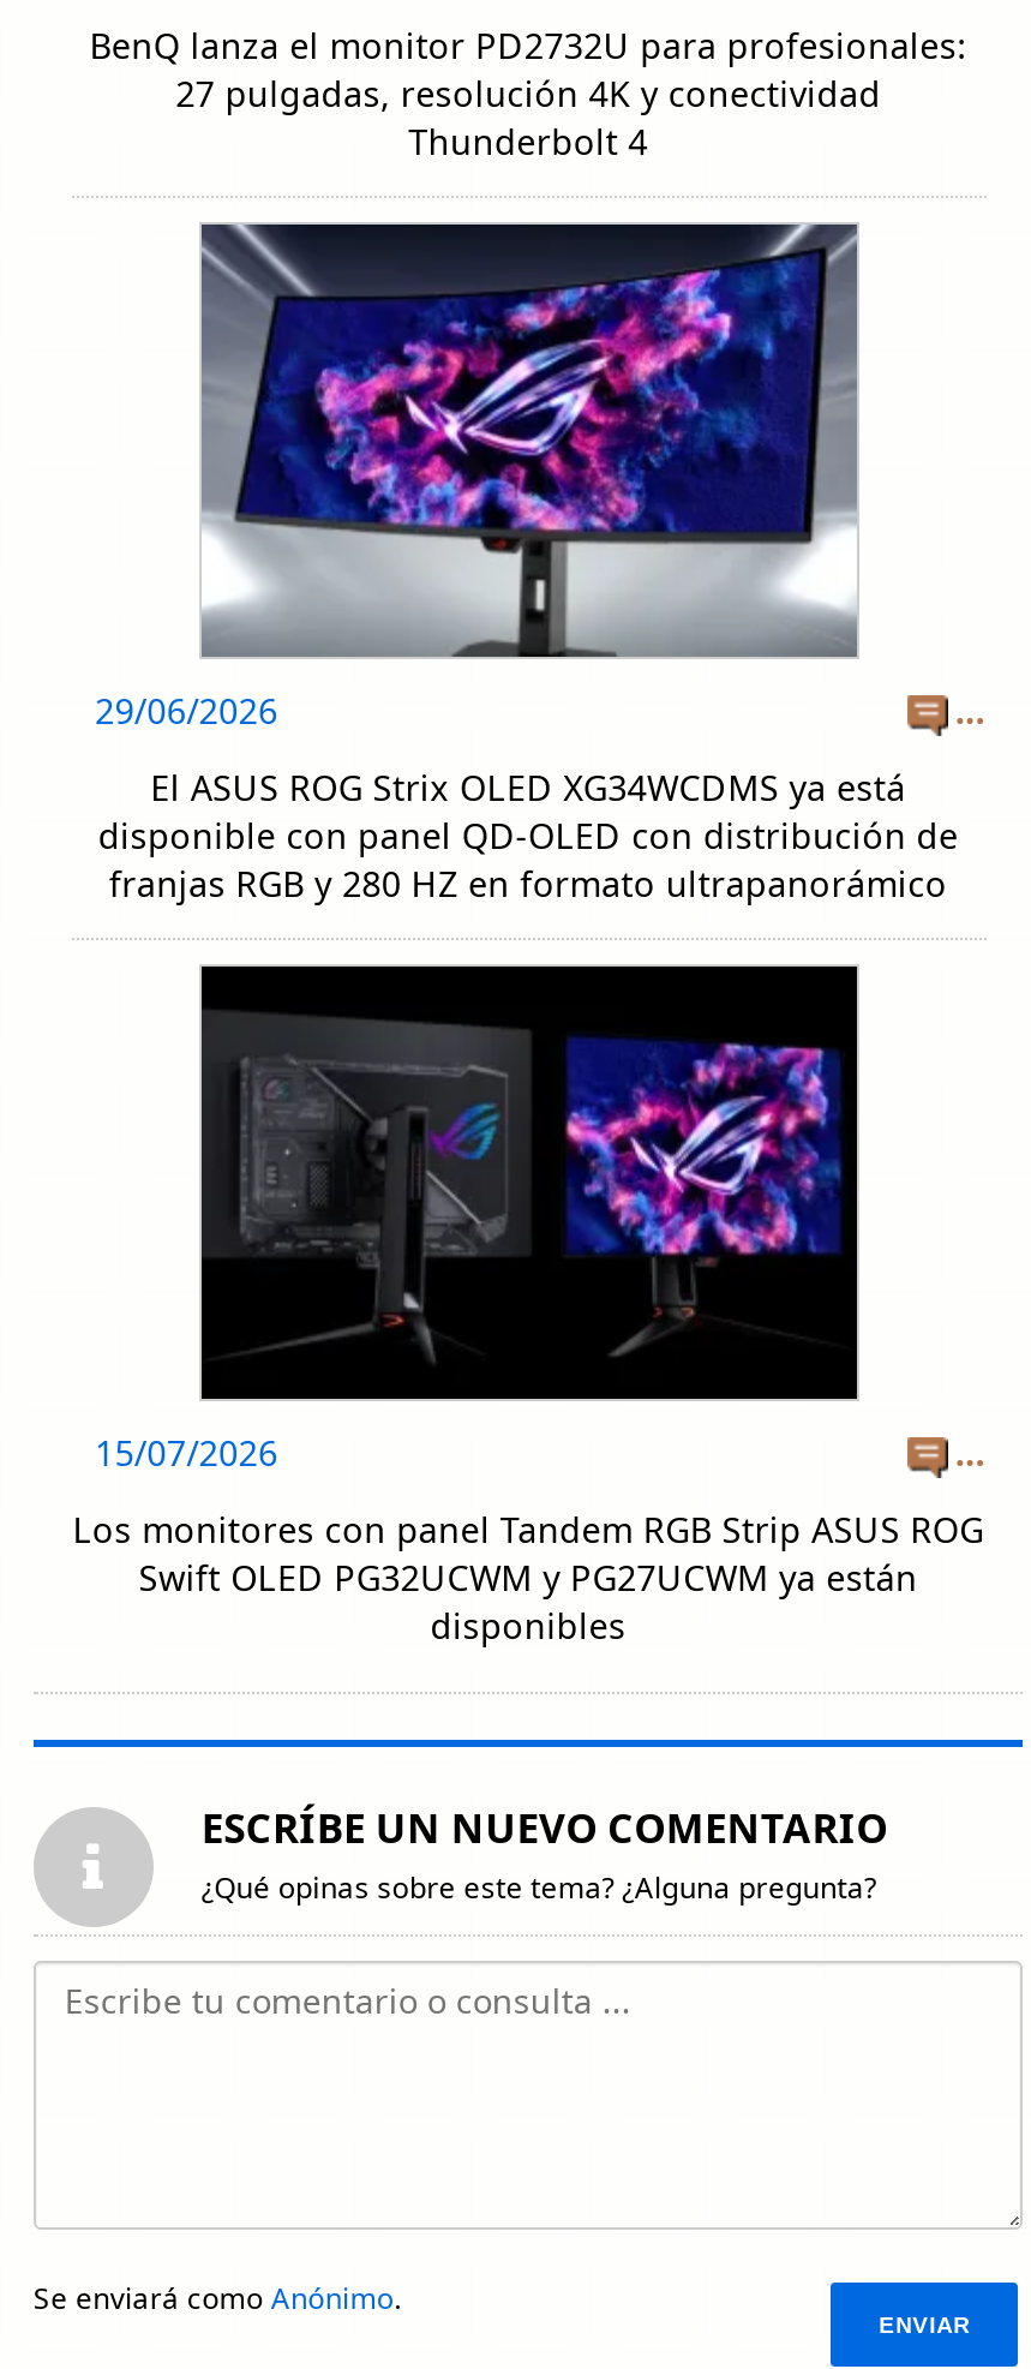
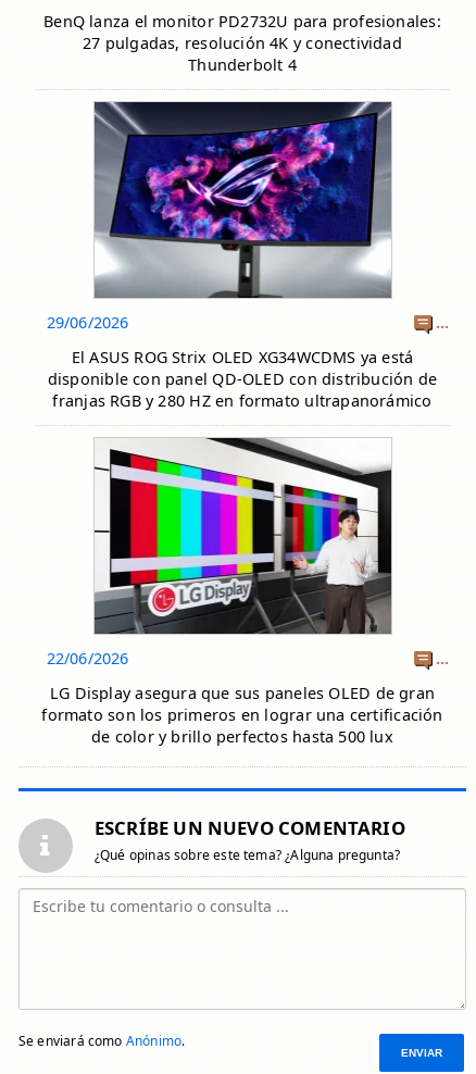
- [image]
- 15/07/2026
+ [image]
+ 22/06/2026

- Los monitores con panel Tandem RGB Strip ASUS ROG
- Swift OLED PG32UCWM y PG27UCWM ya están
- disponibles
+ LG Display asegura que sus paneles OLED de gran
+ formato son los primeros en lograr una certificación
+ de color y brillo perfectos hasta 500 lux
